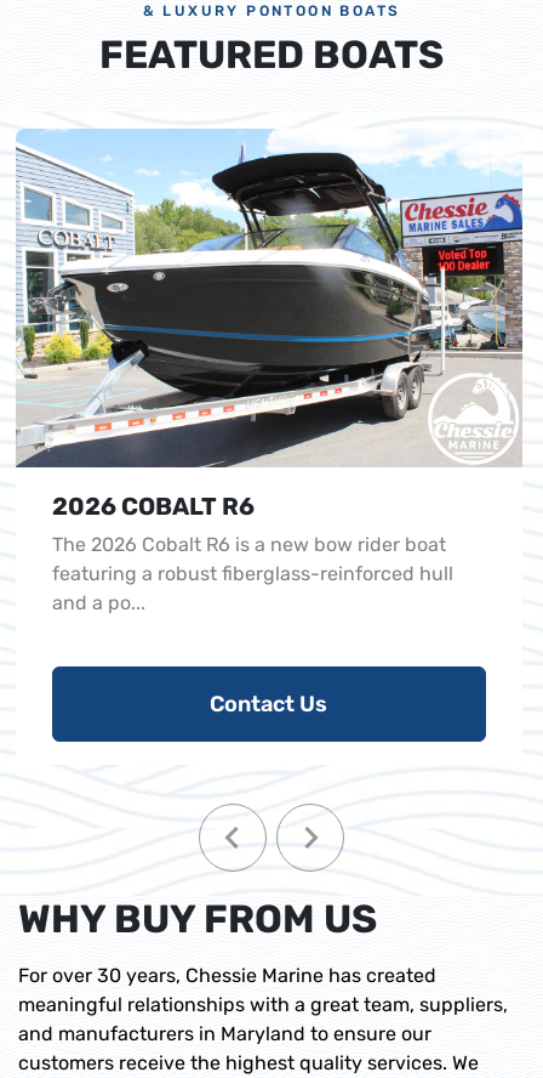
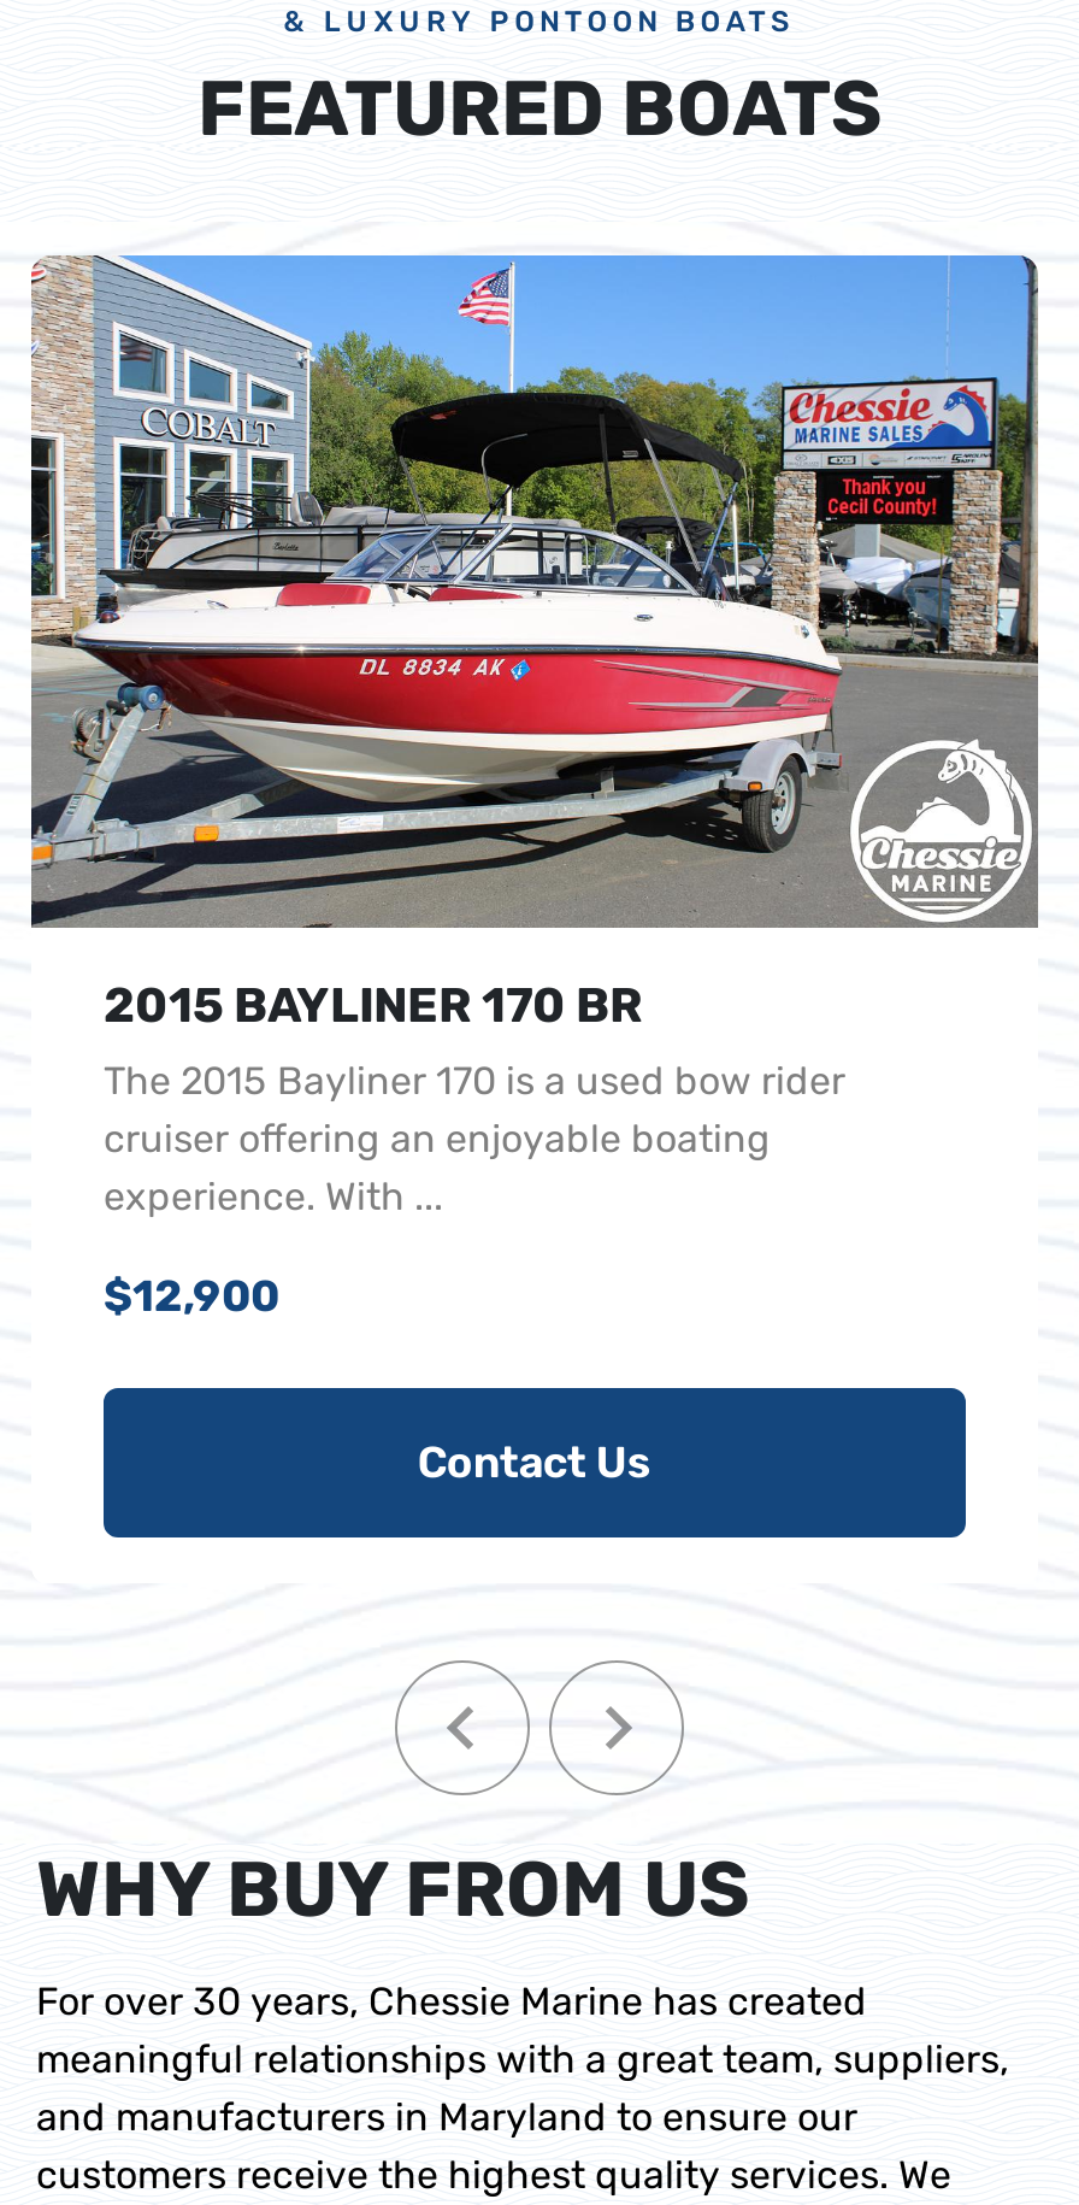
- [image]
- 2026 COBALT R6
- The 2026 Cobalt R6 is a new bow rider boat
- featuring a robust fiberglass-reinforced hull
- and a po...
+ [image]
+ 2015 BAYLINER 170 BR
+ The 2015 Bayliner 170 is a used bow rider
+ cruiser offering an enjoyable boating
+ experience. With ...
+ $12,900
